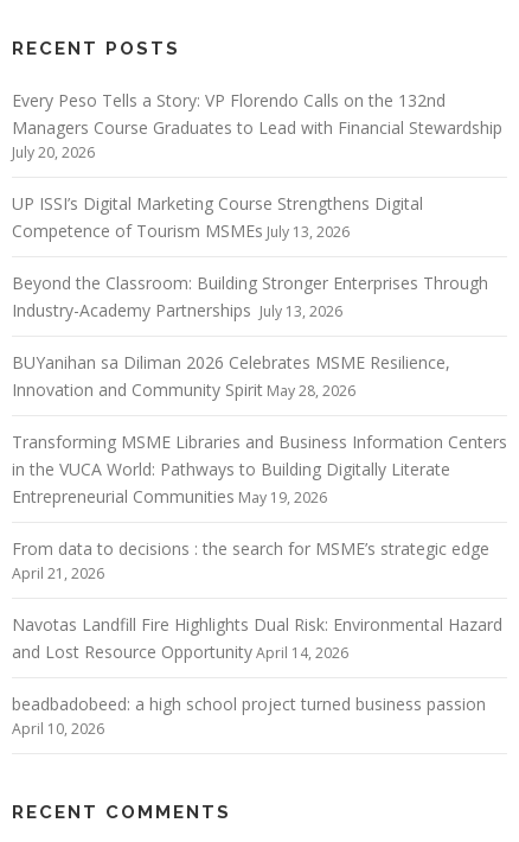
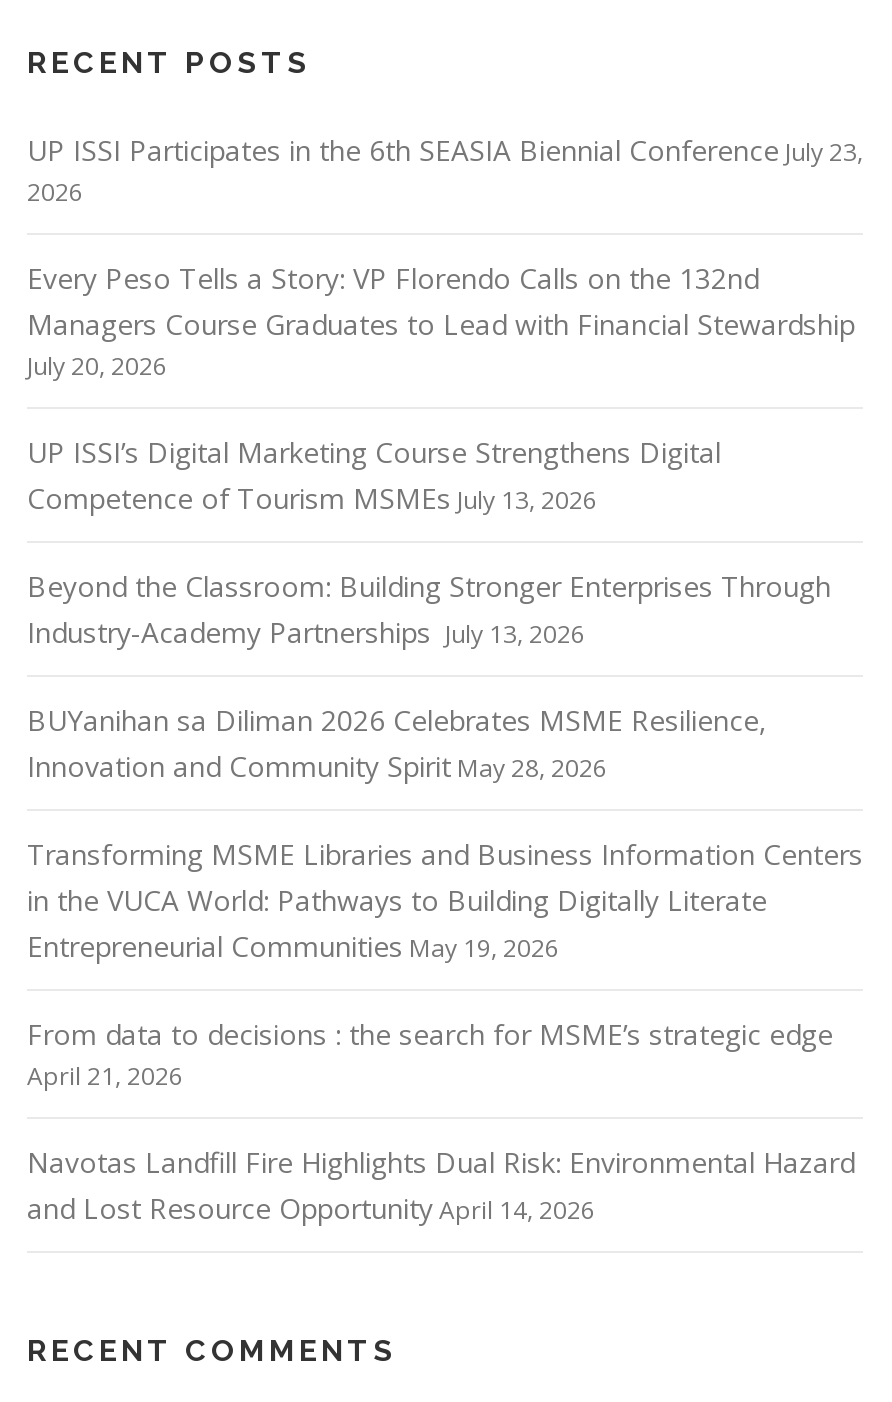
+ UP ISSI Participates in the 6th SEASIA Biennial Conference July 23,
+ 2026

moved down: Every Peso Tells a Story: VP Florendo Calls on the 132nd | Managers Course Graduates to Lead with Financial Stewardship | July 20, 2026 | ... | Navotas Landfill Fire Highlights Dual Risk: Environmental Hazard | and Lost Resource Opportunity April 14, 2026

- beadbadobeed: a high school project turned business passion
- April 10, 2026
